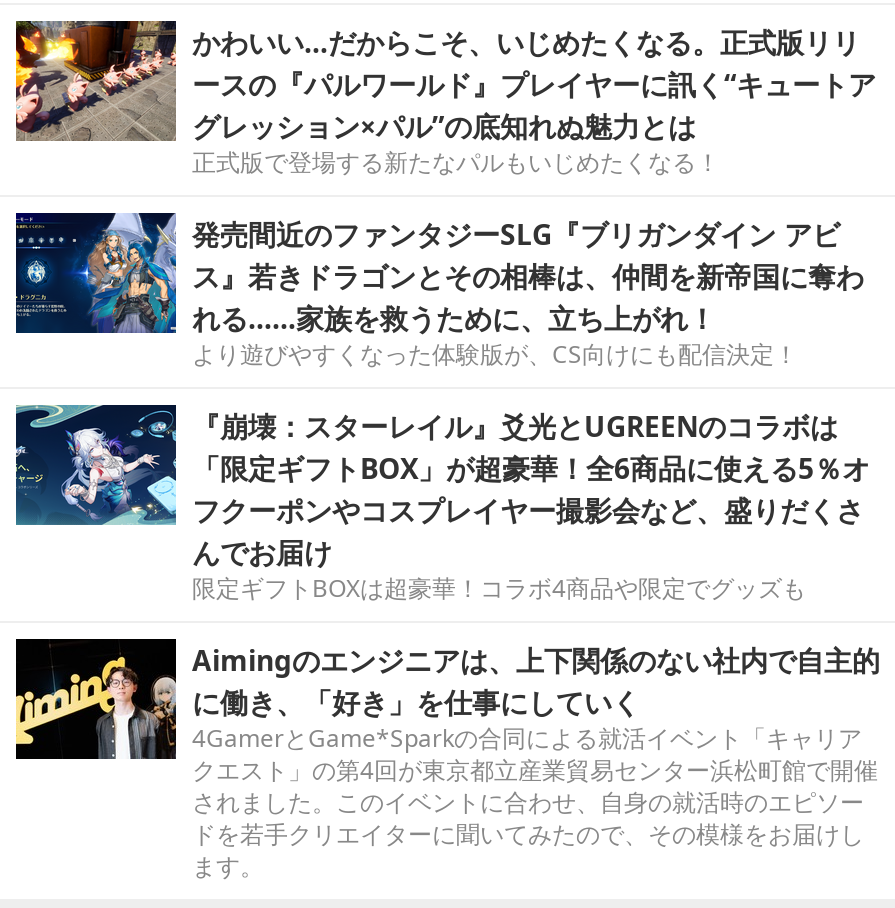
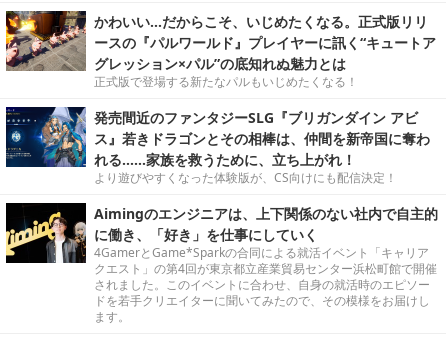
- [image]
- 『崩壊：スターレイル』爻光とUGREENのコラボは
- 「限定ギフトBOX」が超豪華！全6商品に使える5％オ
- フクーポンやコスプレイヤー撮影会など、盛りだくさ
- んでお届け
- 限定ギフトBOXは超豪華！コラボ4商品や限定でグッズも
